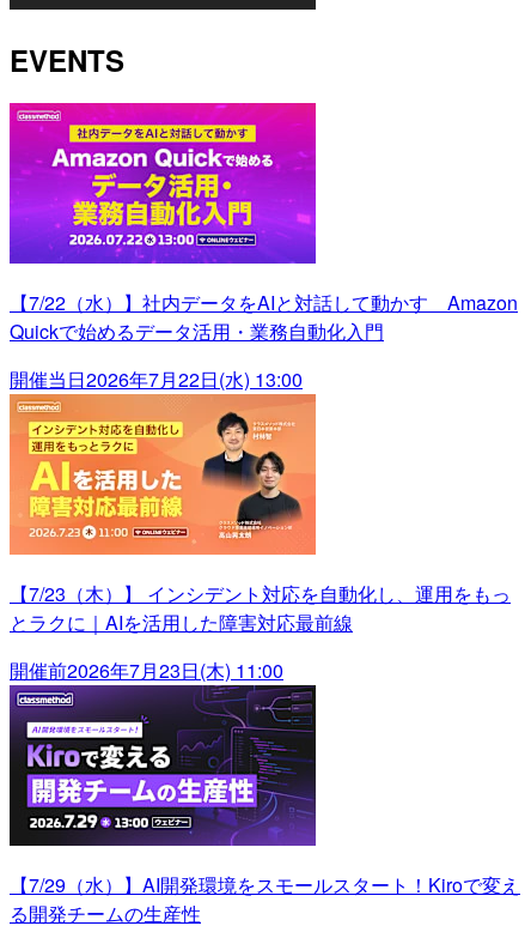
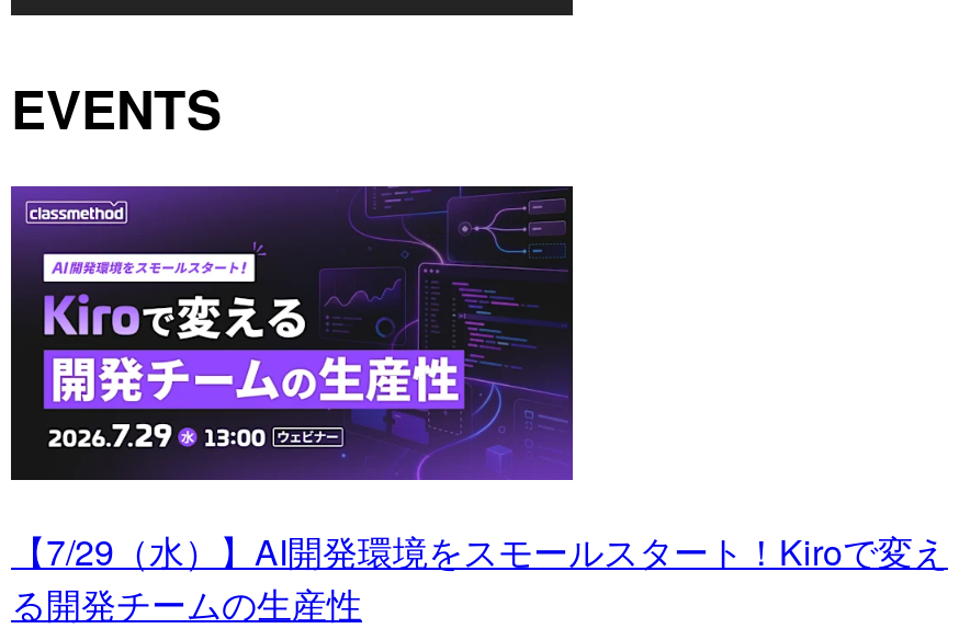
- [image]
- 【7/22（水）】社内データをAIと対話して動かす Amazon
- Quickで始めるデータ活用・業務自動化入門
- 開催当日2026年7月22日(水) 13:00

- [image]
- 【7/23（木）】 インシデント対応を自動化し、運用をもっ
- とラクに｜AIを活用した障害対応最前線
- 開催前2026年7月23日(木) 11:00
